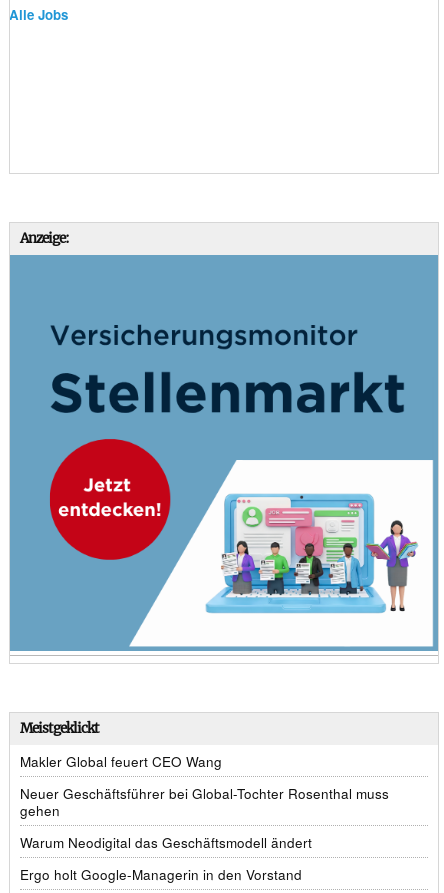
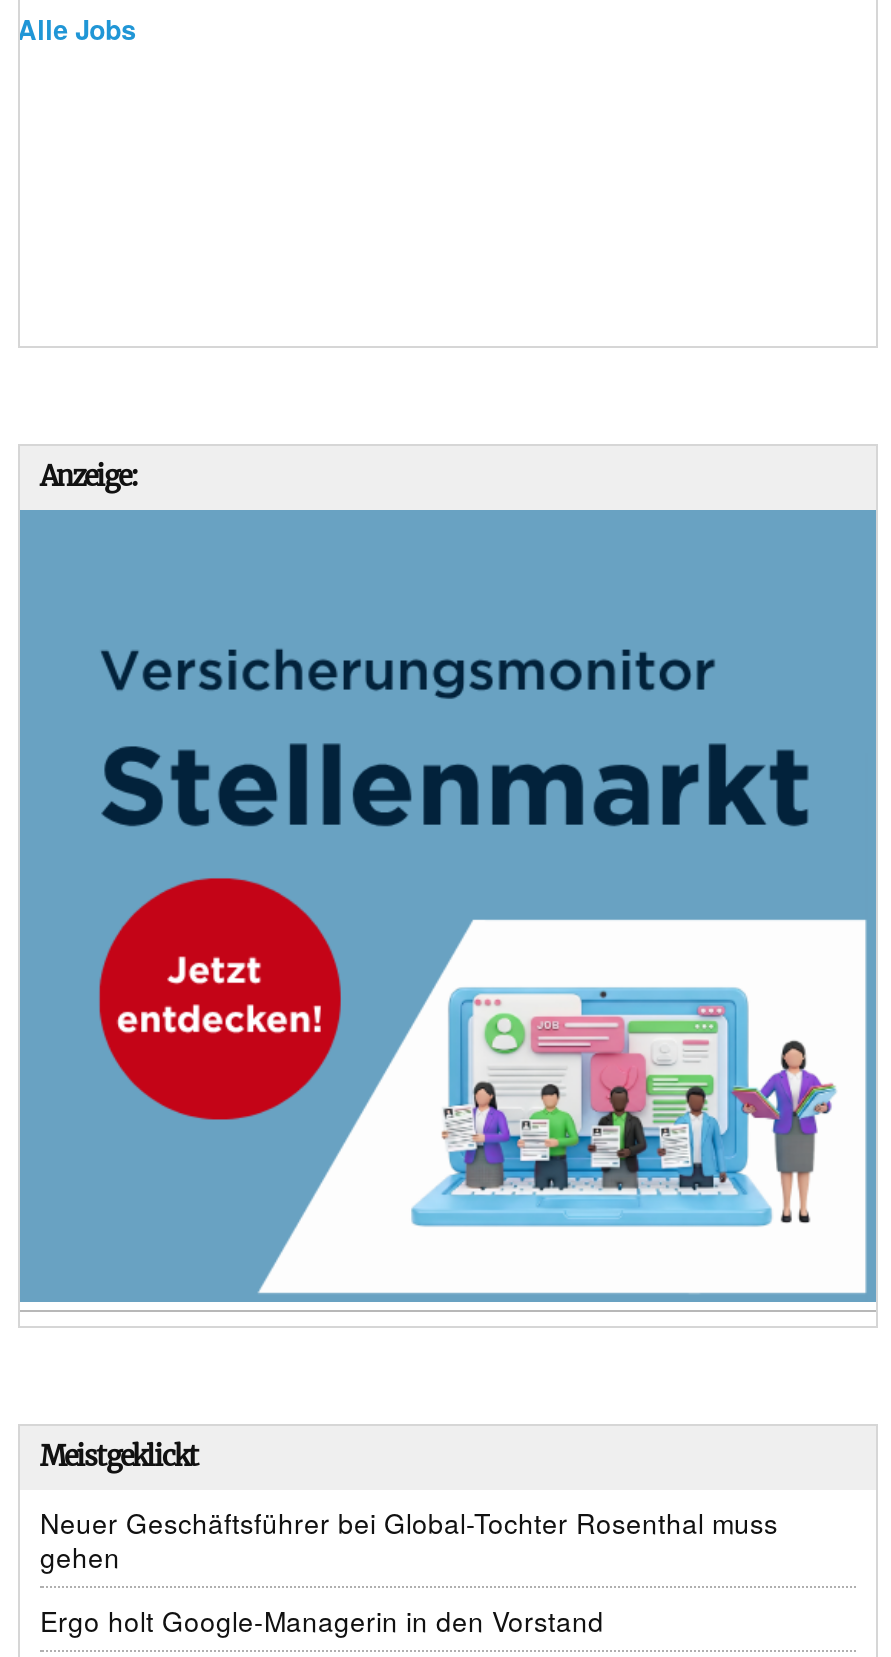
- Makler Global feuert CEO Wang

- Warum Neodigital das Geschäftsmodell ändert
